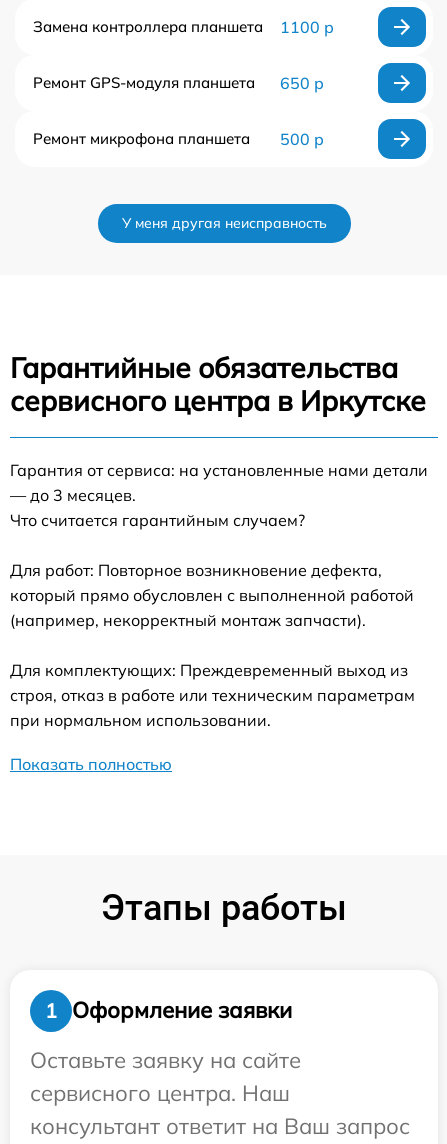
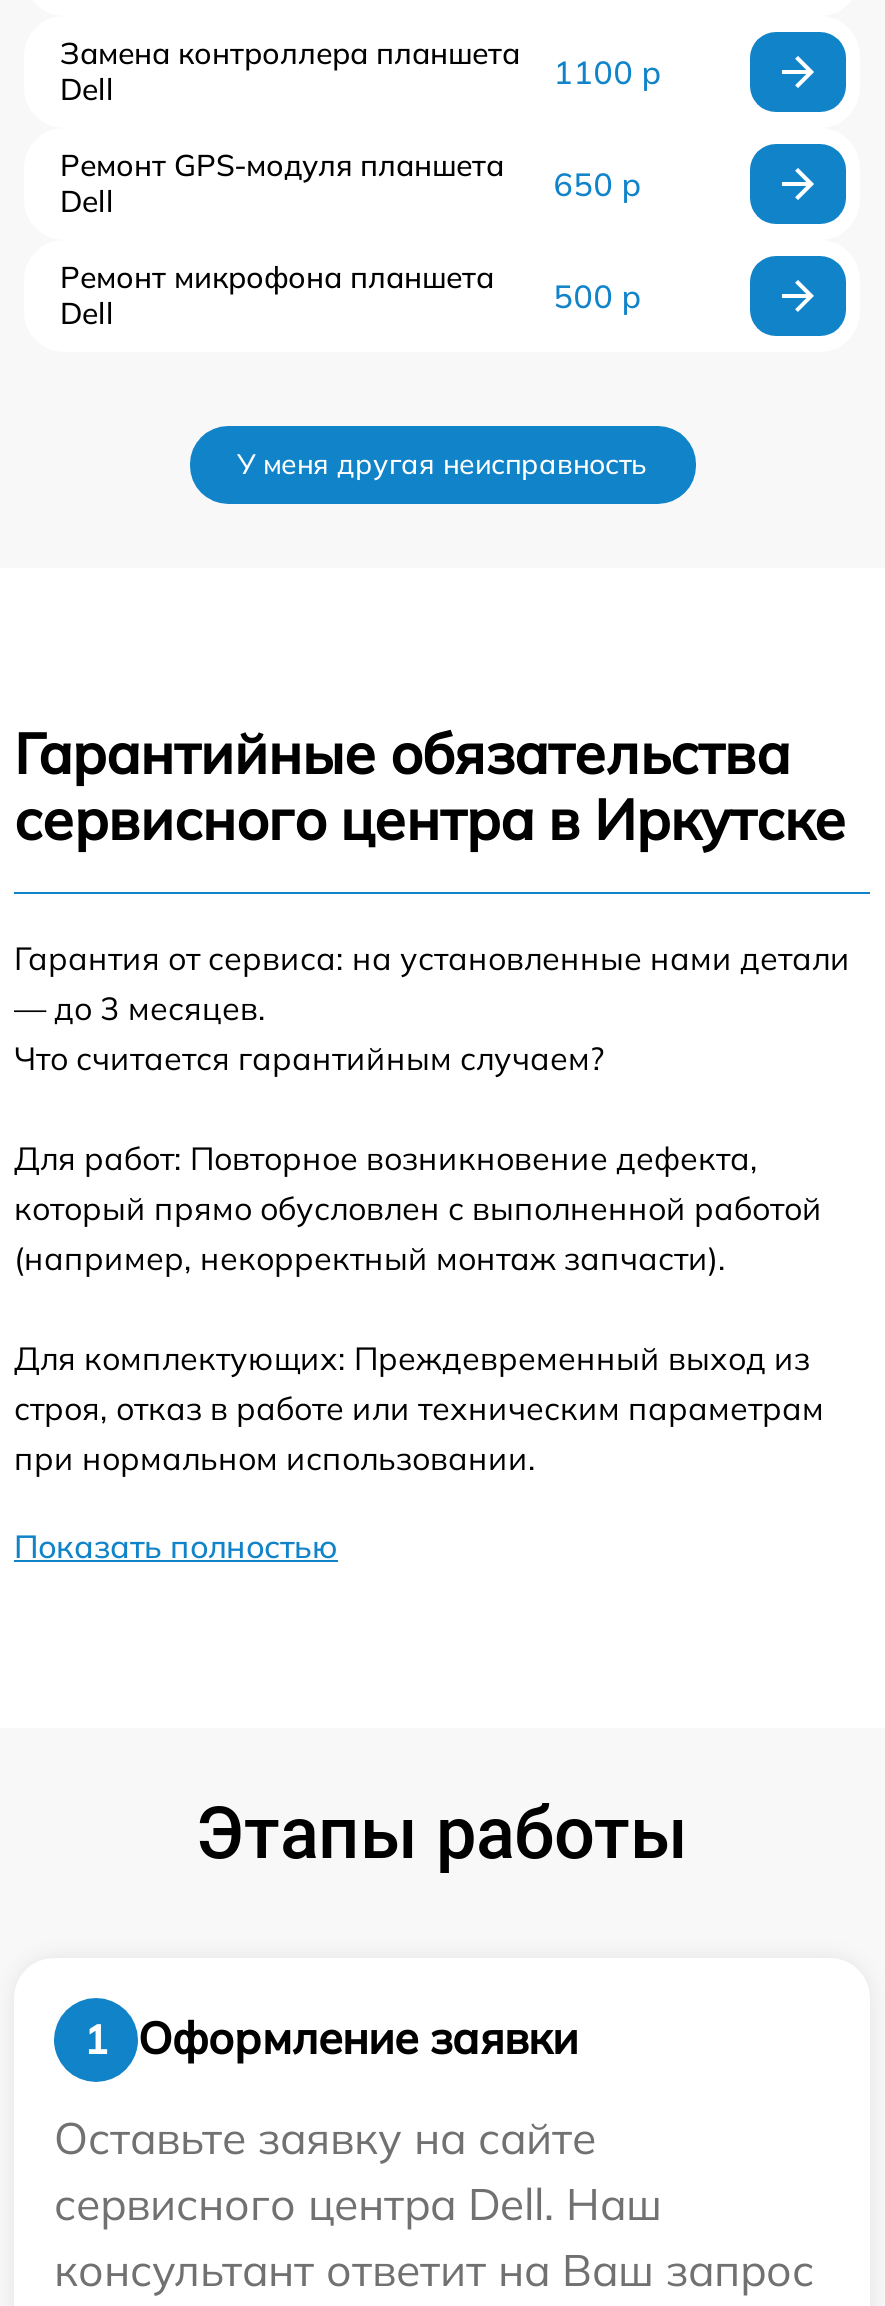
+ Dell

+ Dell

+ Dell

- сервисного центра. Наш
+ сервисного центра Dell. Наш
